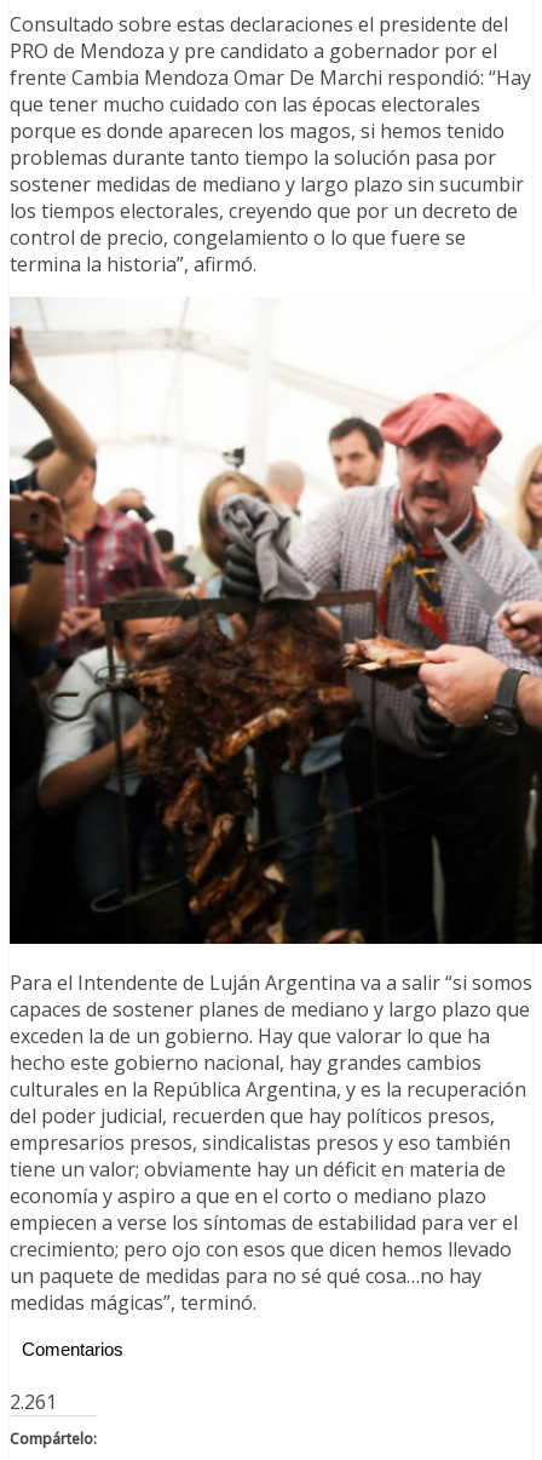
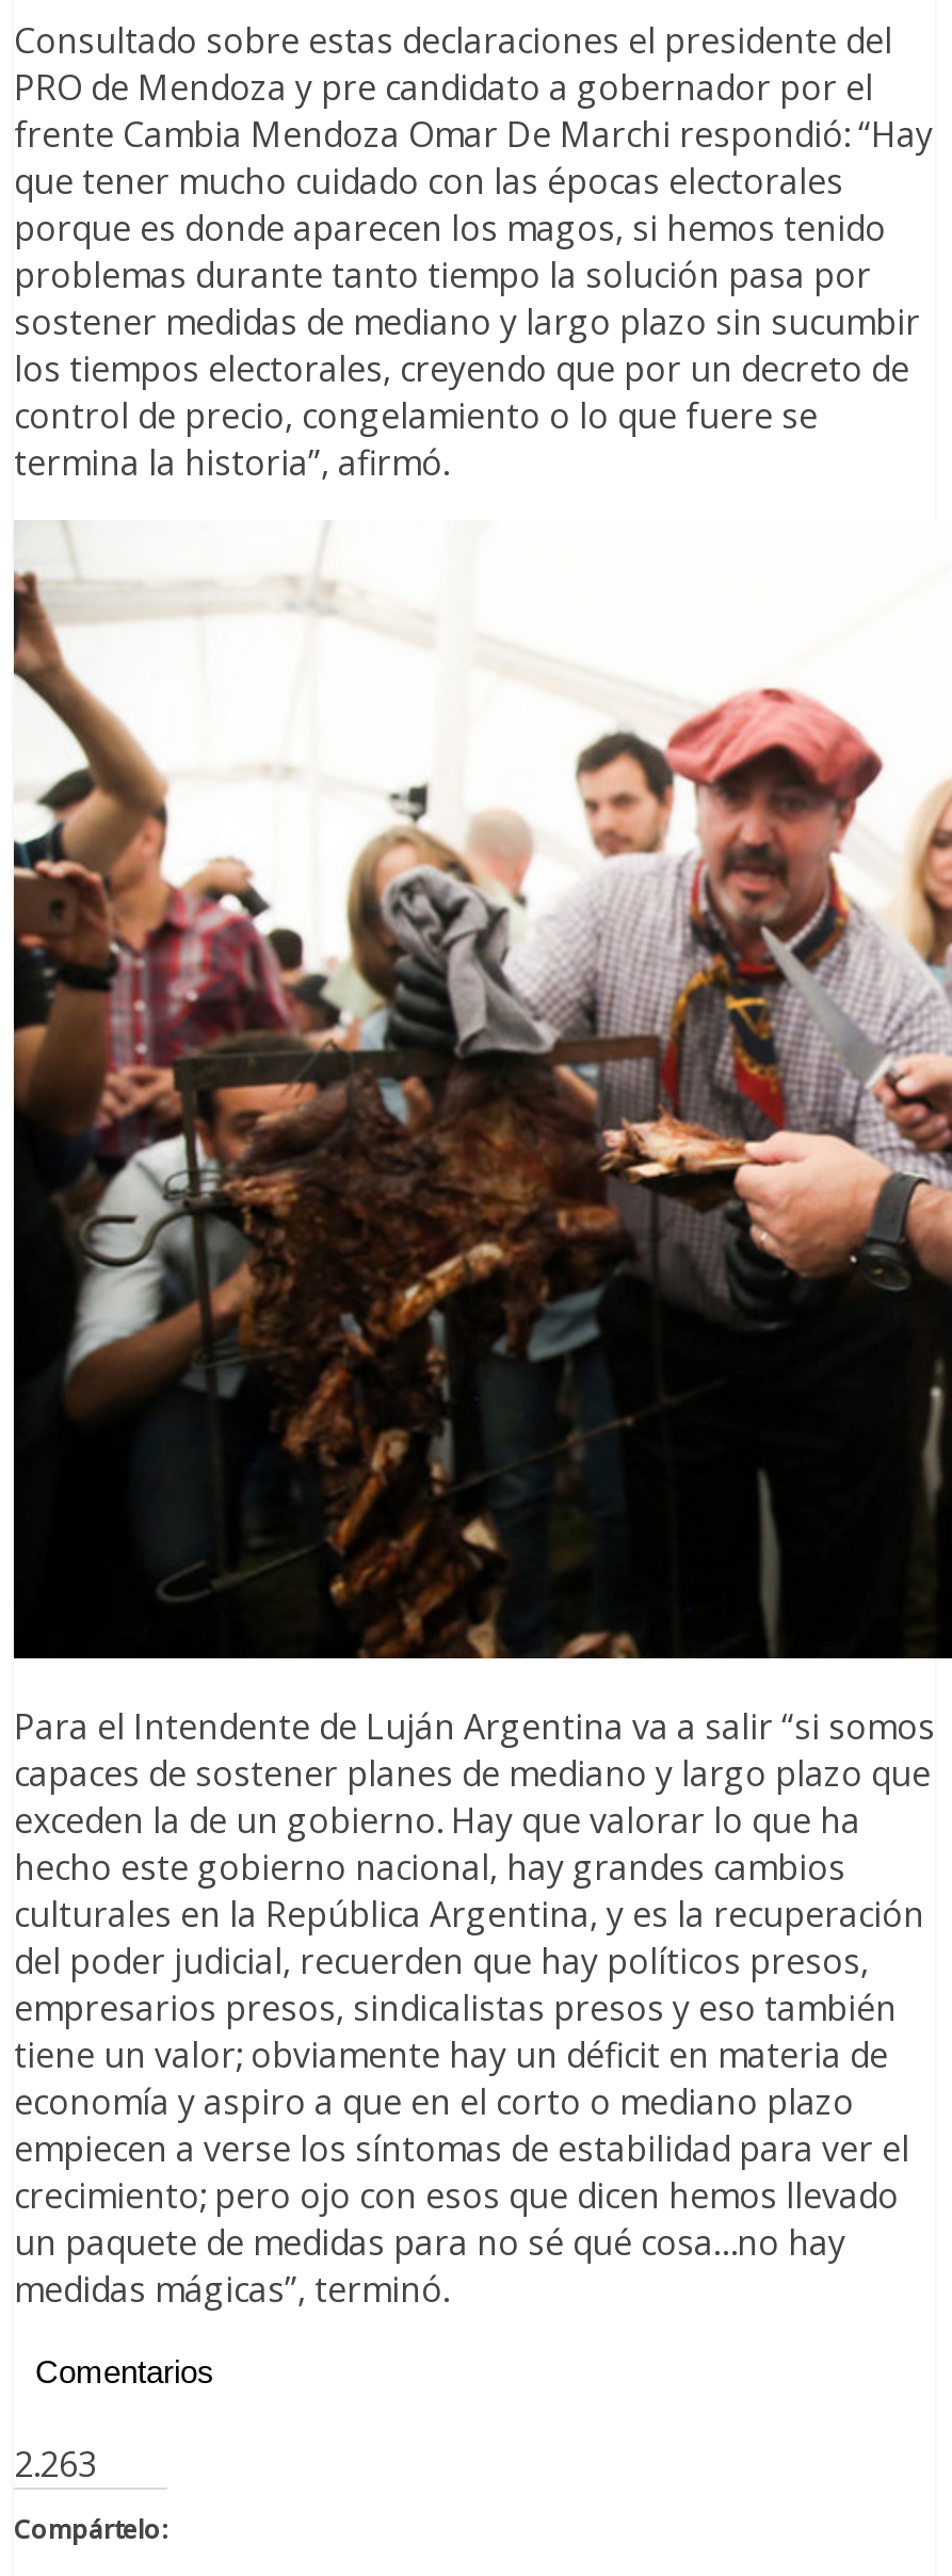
- 2.261
+ 2.263
